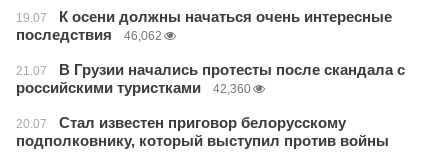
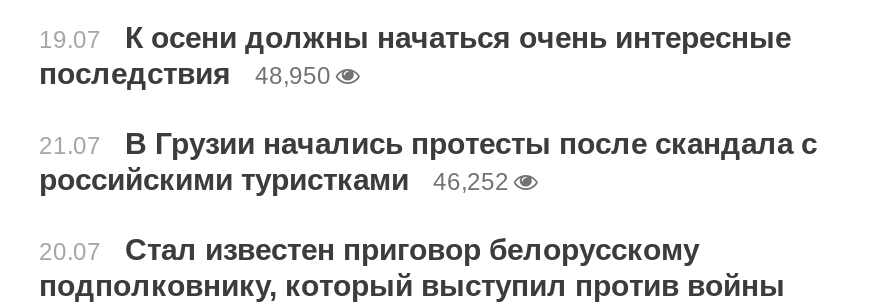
- последствия 46,062
+ последствия 48,950

- российскими туристками 42,360
+ российскими туристками 46,252
